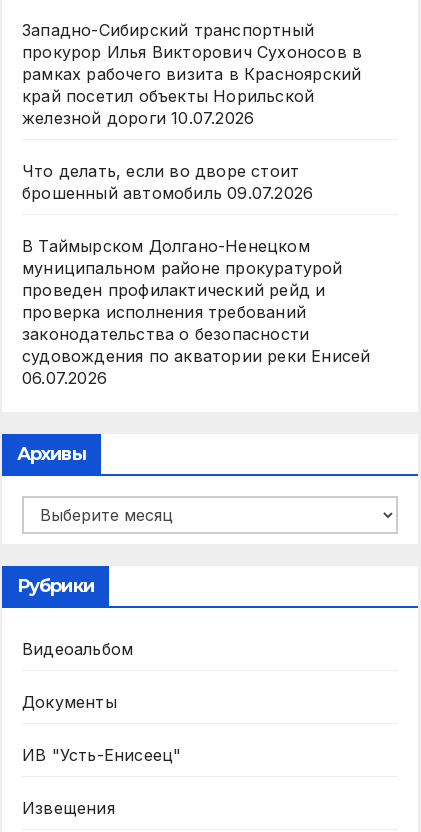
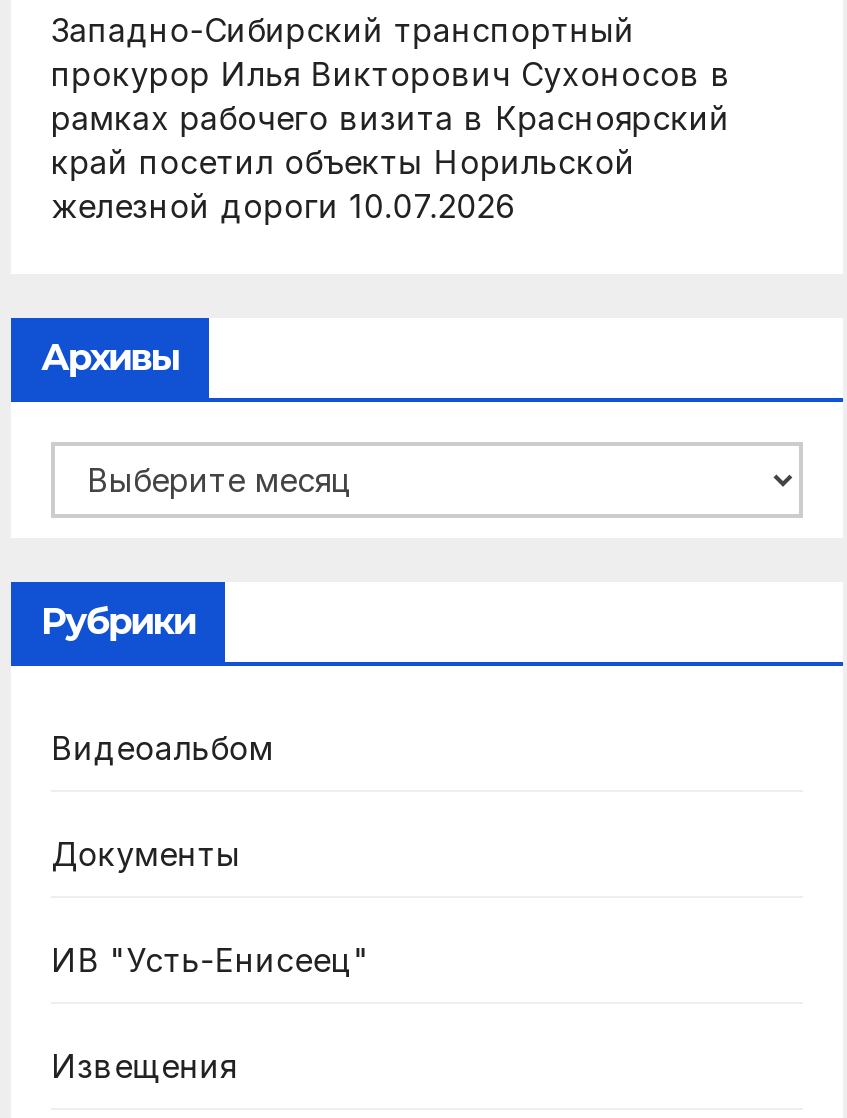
- Что делать, если во дворе стоит
- брошенный автомобиль 09.07.2026
- В Таймырском Долгано-Ненецком
- муниципальном районе прокуратурой
- проведен профилактический рейд и
- проверка исполнения требований
- законодательства о безопасности
- судовождения по акватории реки Енисей
- 06.07.2026
